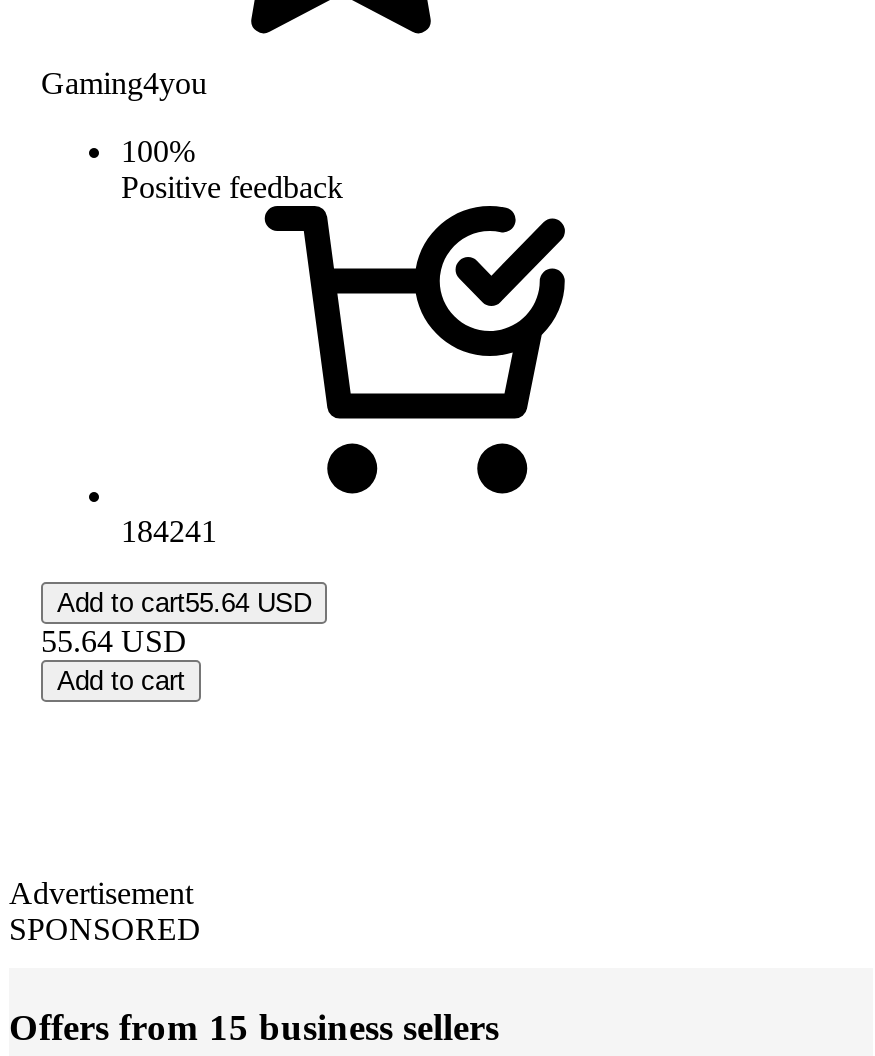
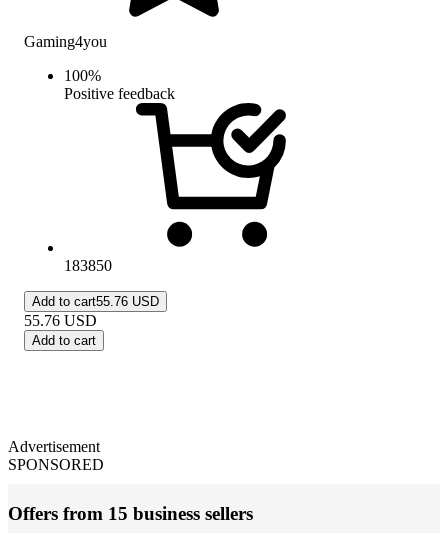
- 184241
+ 183850

- Add to cart55.64 USD
+ Add to cart55.76 USD

- 55.64 USD
+ 55.76 USD
